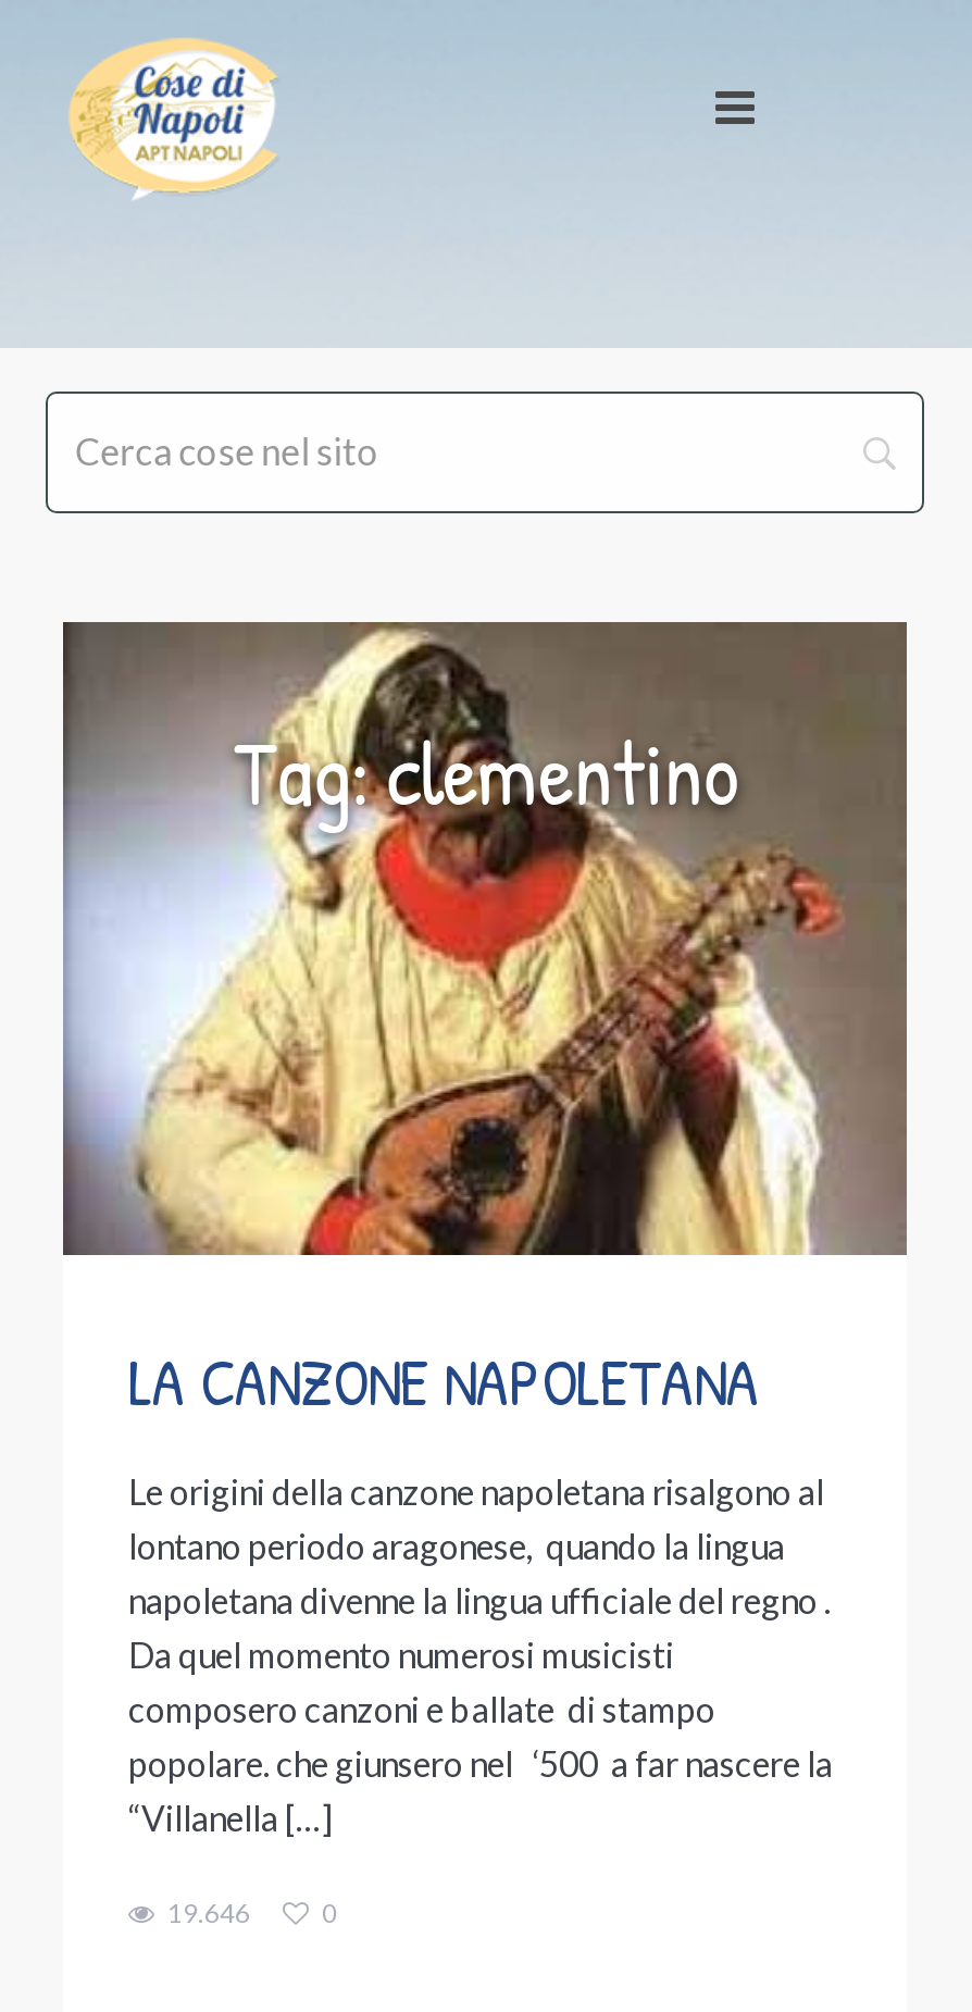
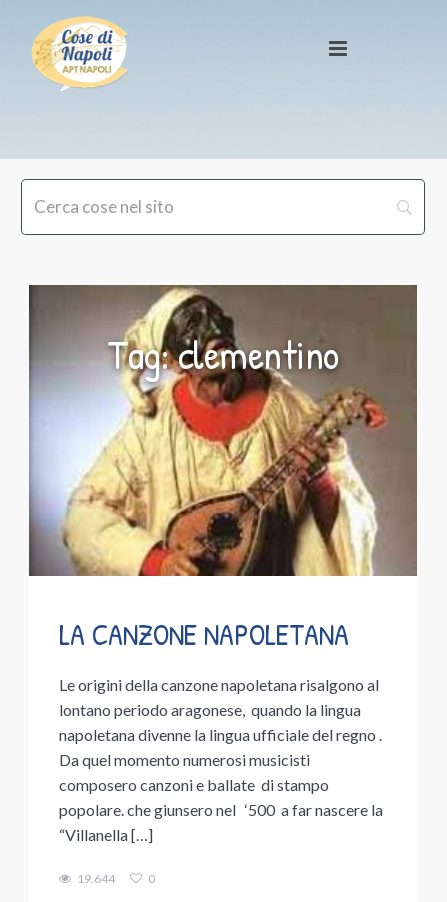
- 19.646
+ 19.644
